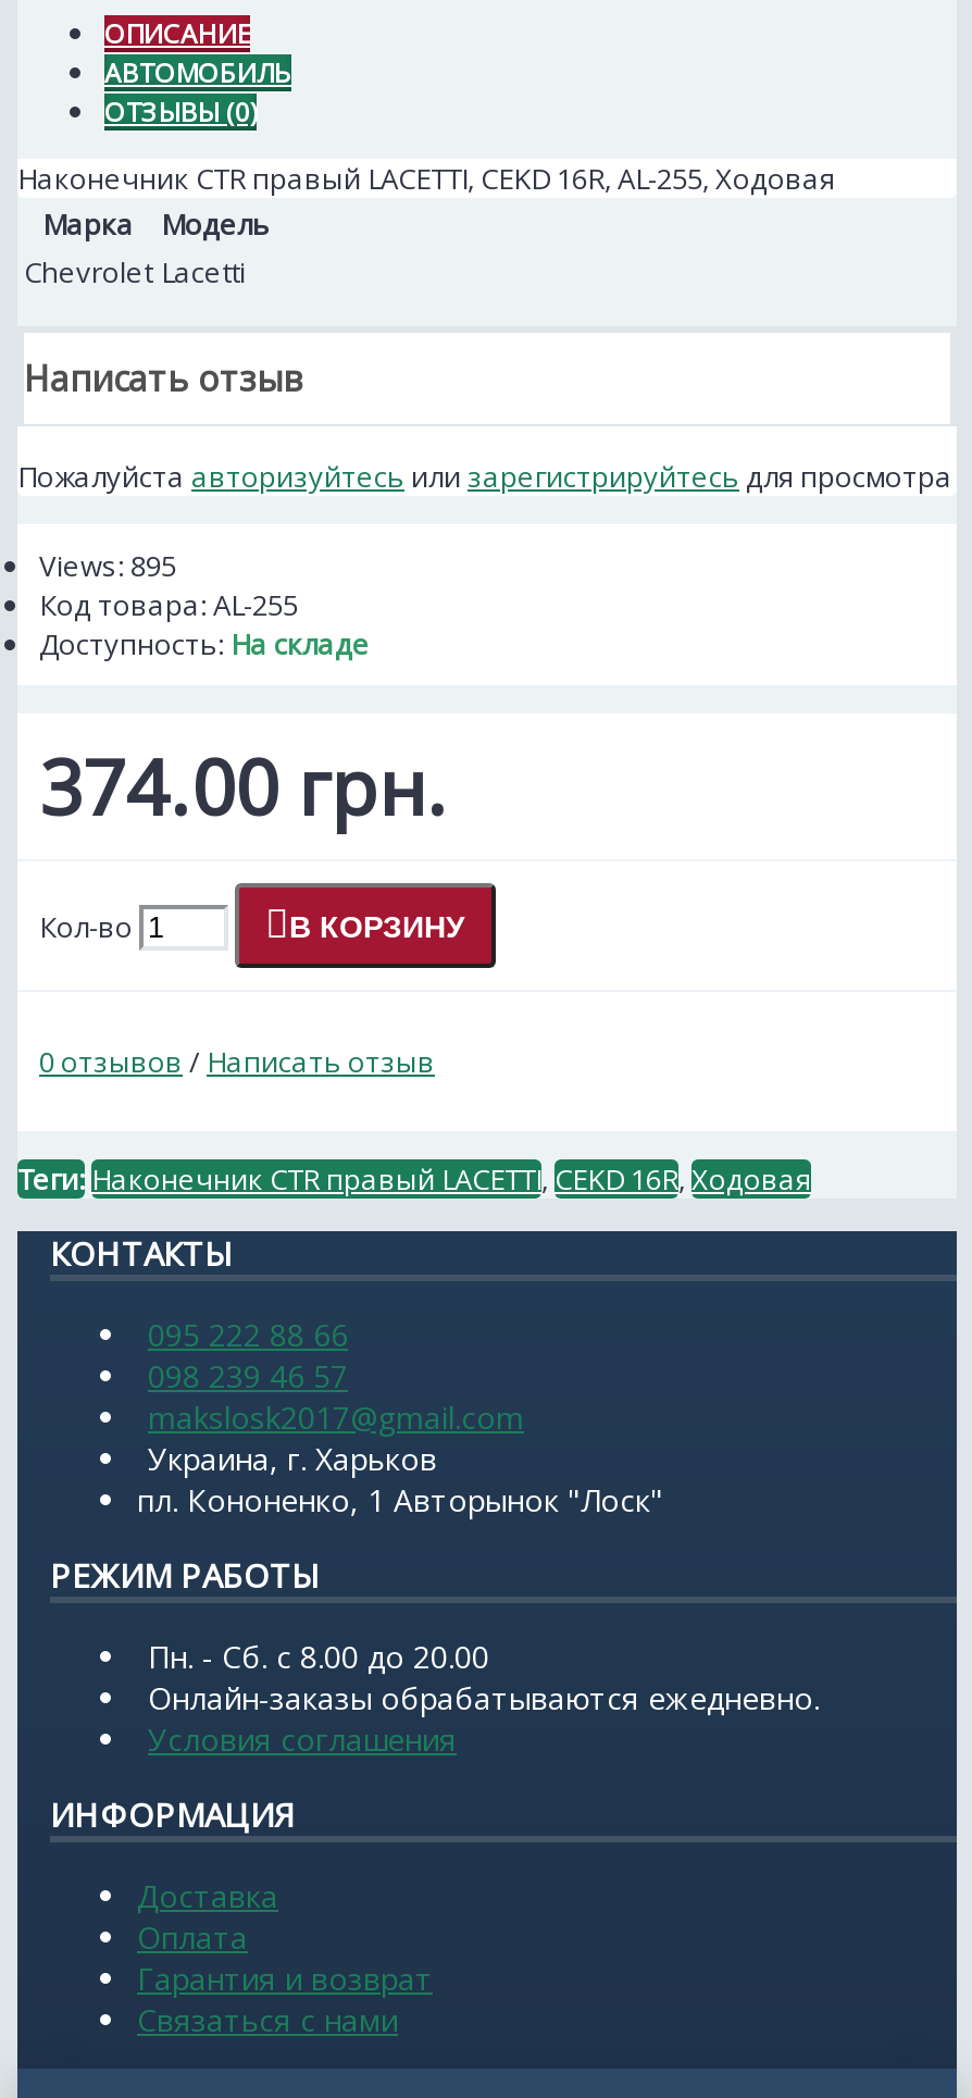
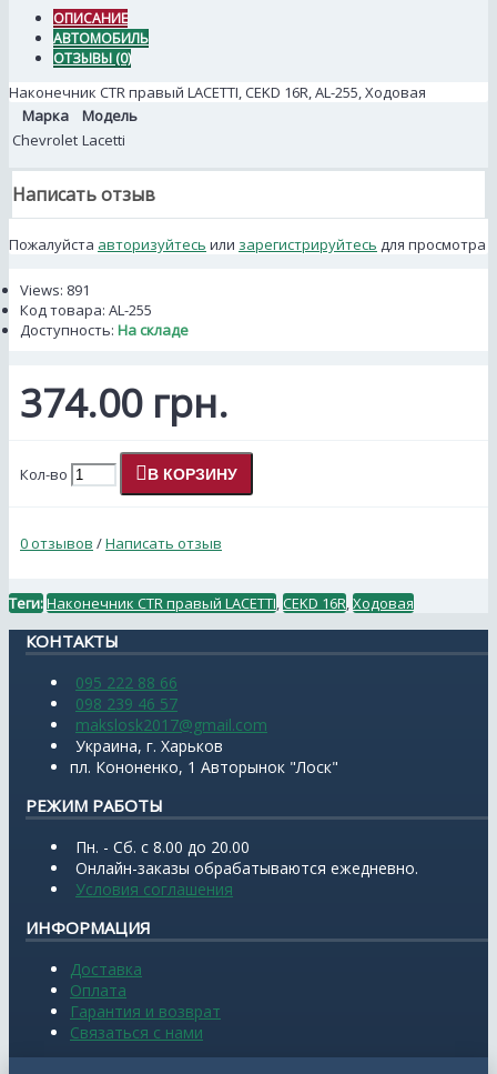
- Views: 895
+ Views: 891
